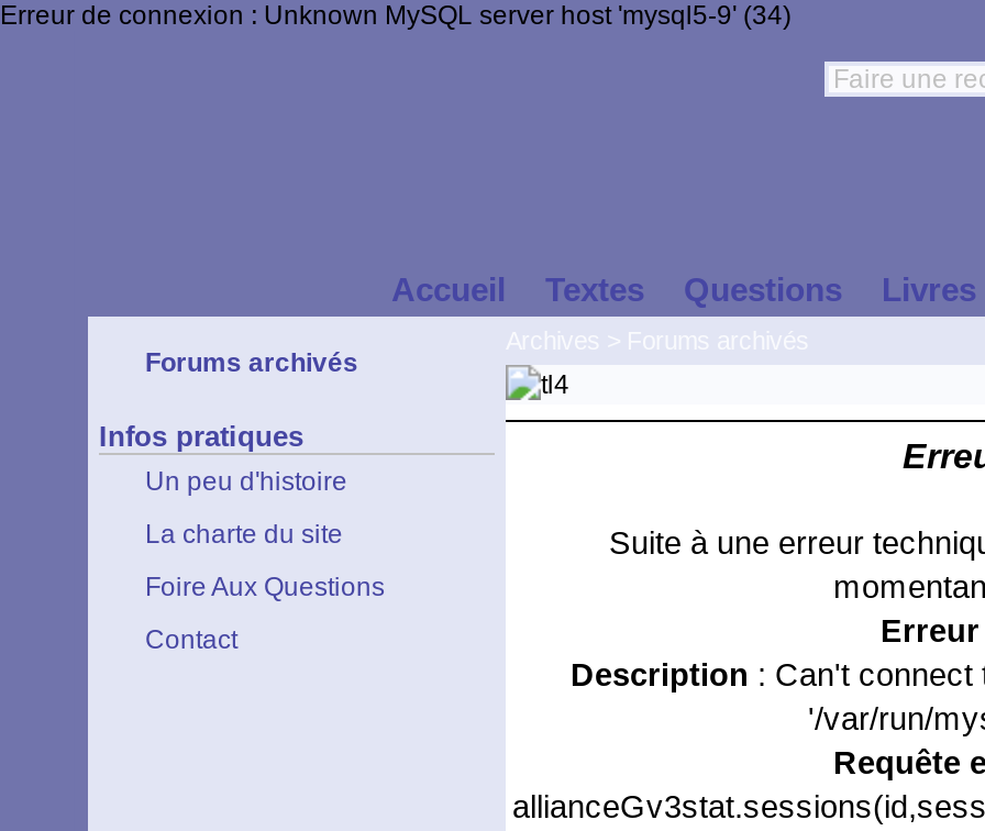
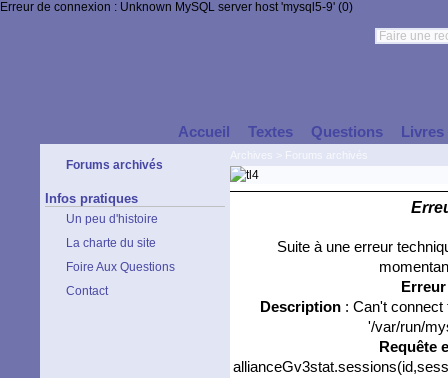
- Erreur de connexion : Unknown MySQL server host 'mysql5-9' (34)
+ Erreur de connexion : Unknown MySQL server host 'mysql5-9' (0)
